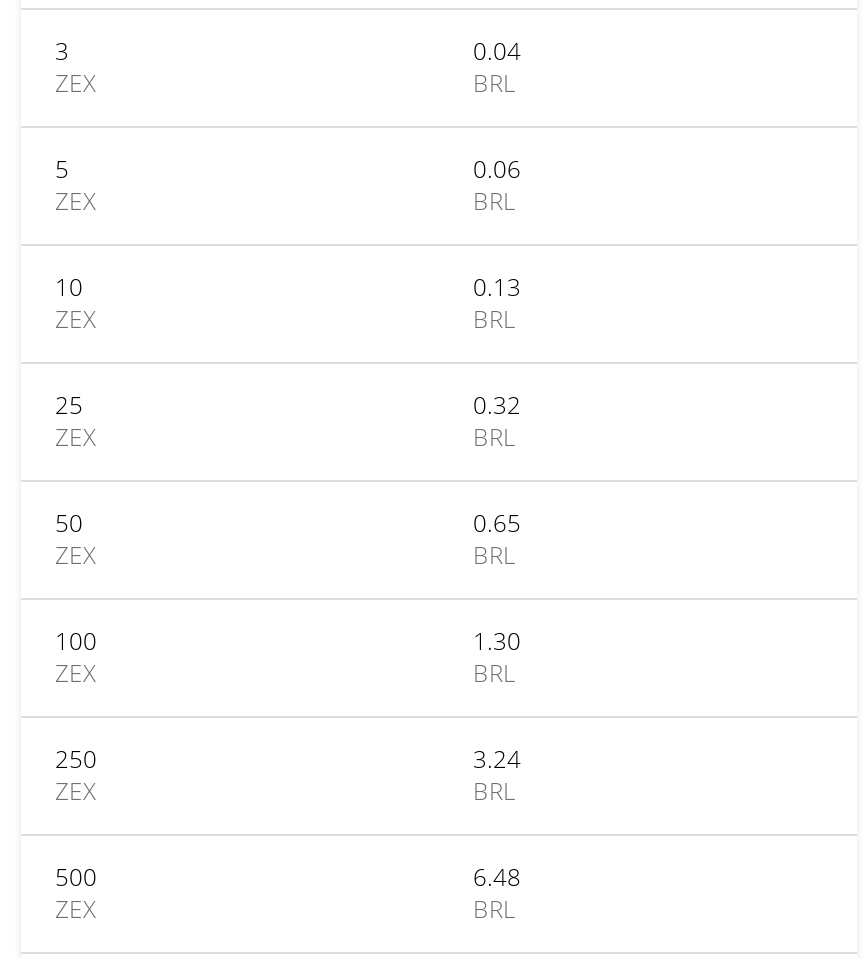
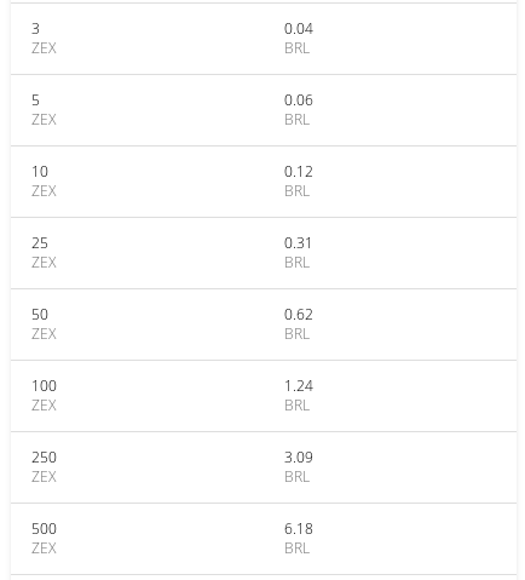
- 0.13
+ 0.12

- 0.32
+ 0.31

- 0.65
+ 0.62

- 1.30
+ 1.24

- 3.24
+ 3.09

- 6.48
+ 6.18
